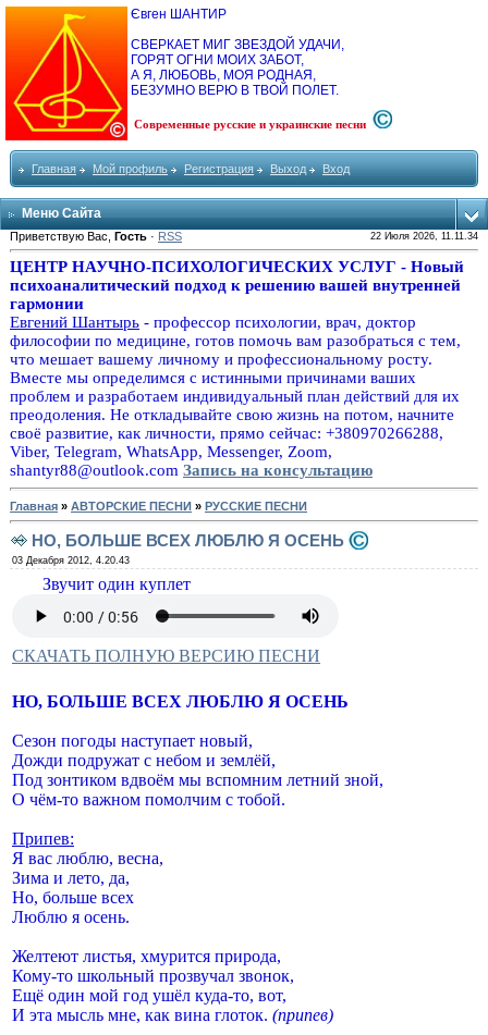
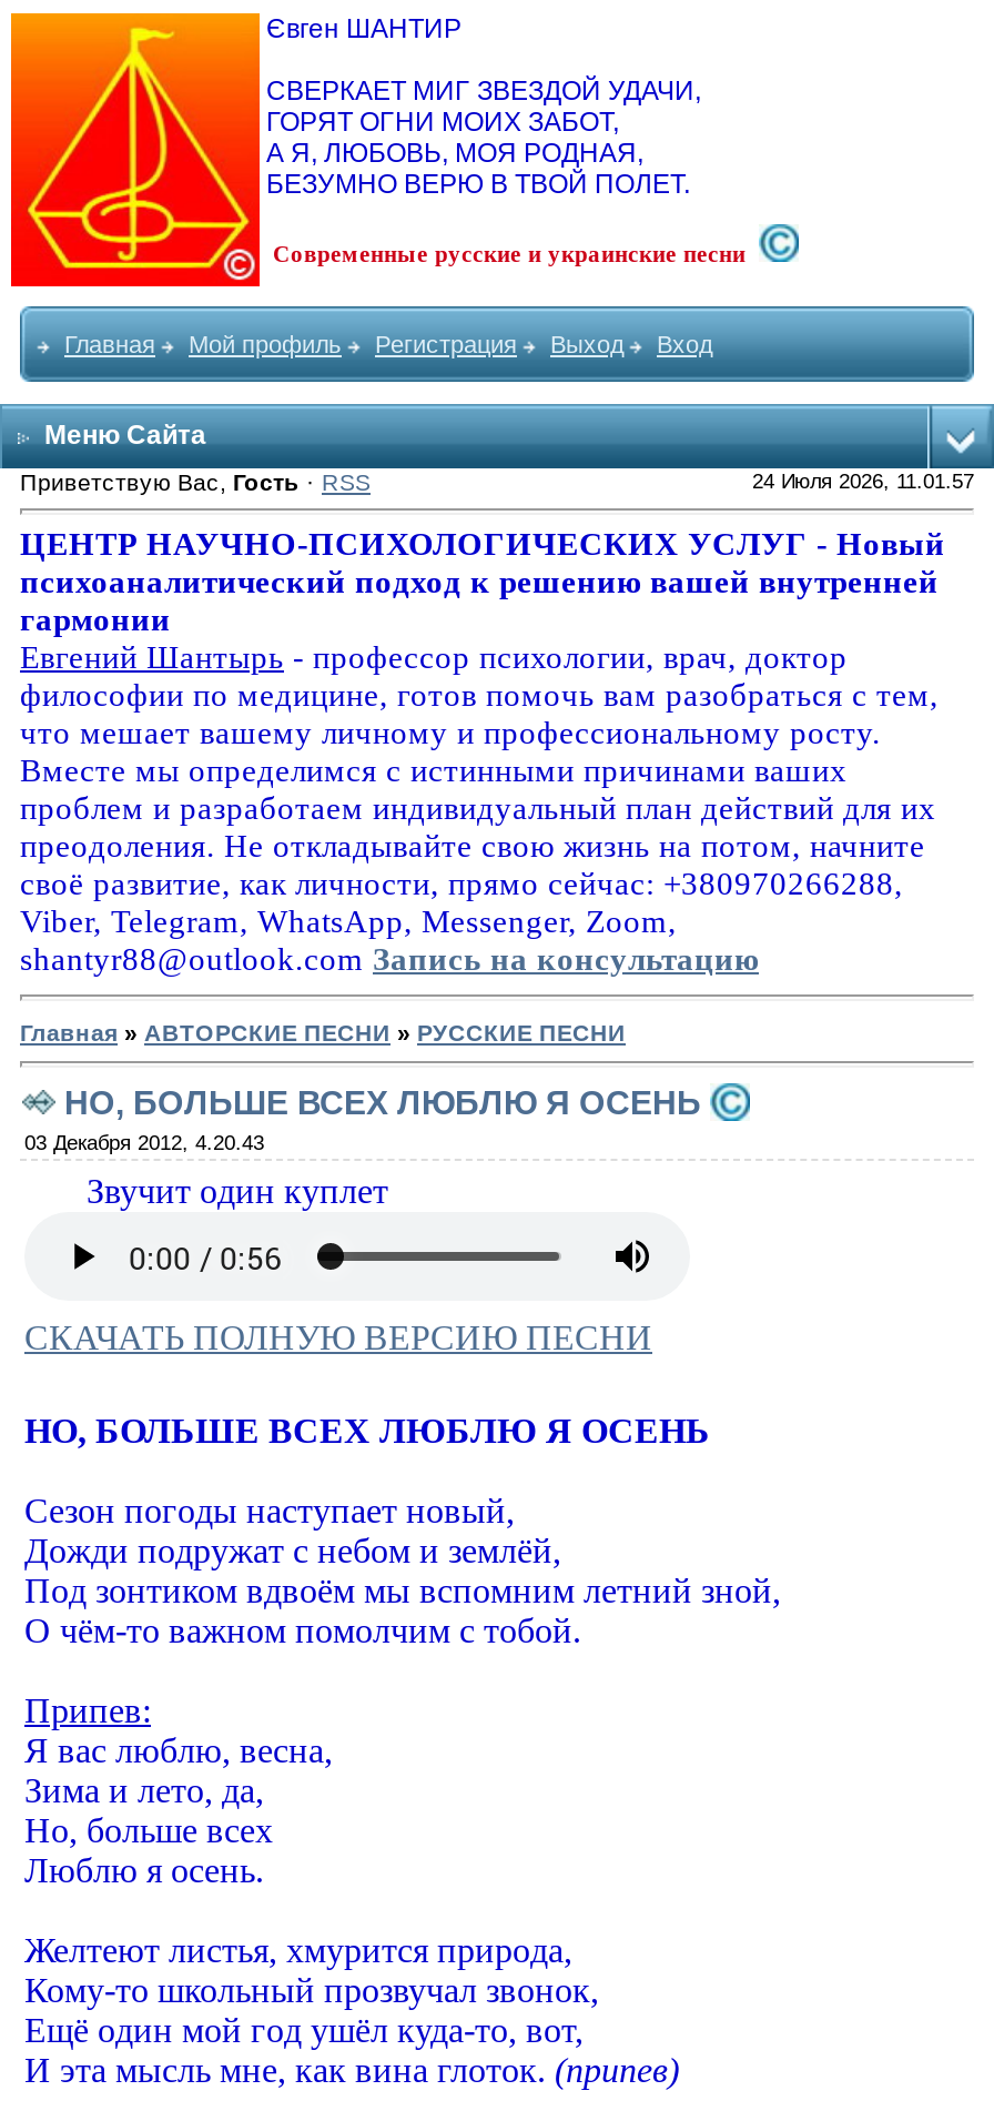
- 22 Июля 2026, 11.11.34
+ 24 Июля 2026, 11.01.57
